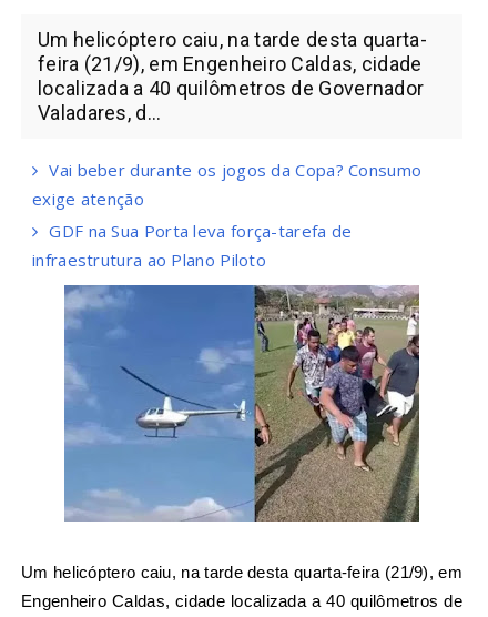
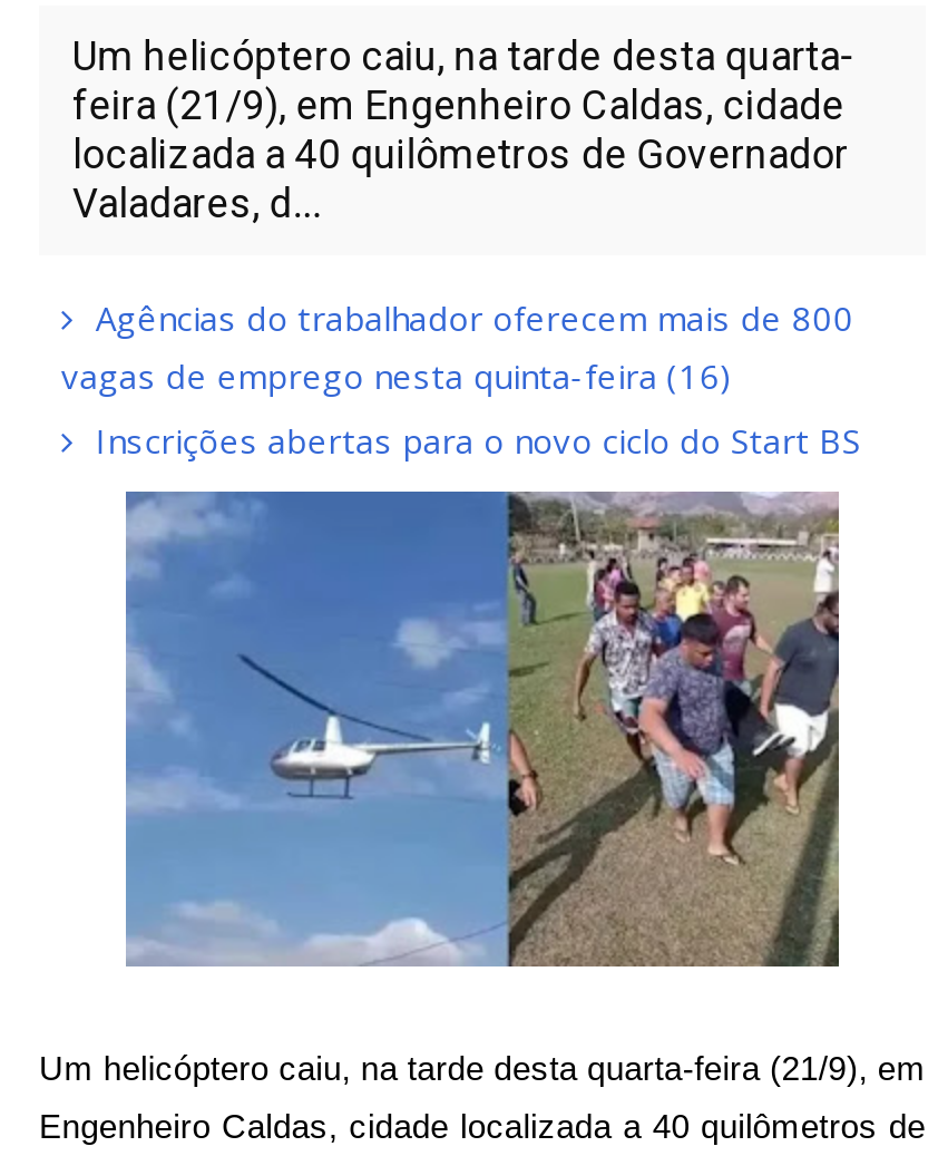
- Vai beber durante os jogos da Copa? Consumo
- exige atenção
- GDF na Sua Porta leva força-tarefa de
- infraestrutura ao Plano Piloto
+ Agências do trabalhador oferecem mais de 800
+ vagas de emprego nesta quinta-feira (16)
+ Inscrições abertas para o novo ciclo do Start BS
